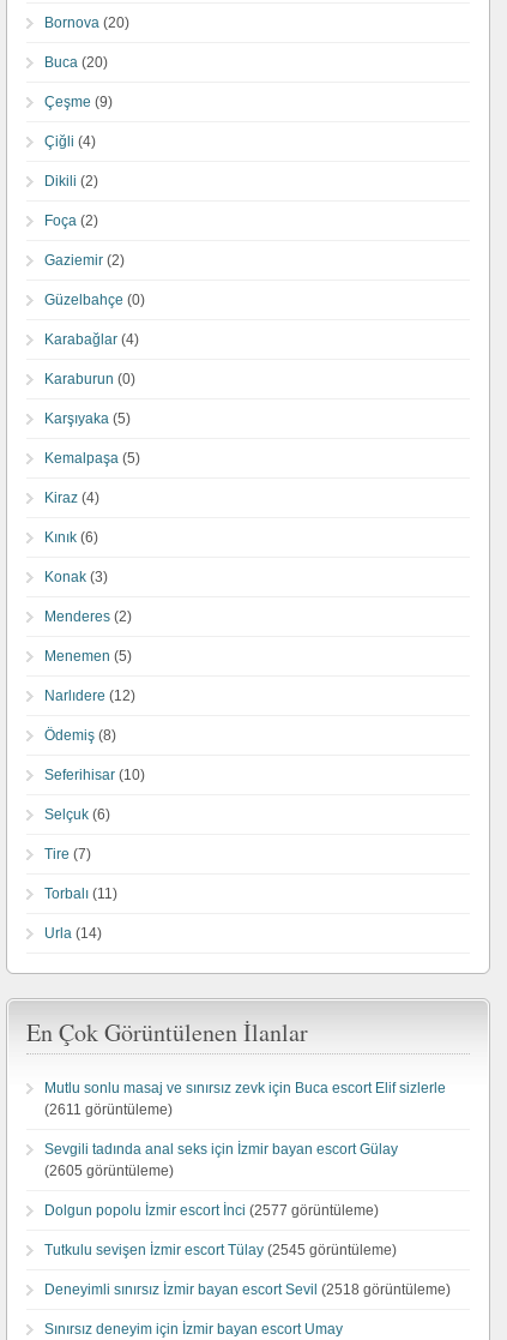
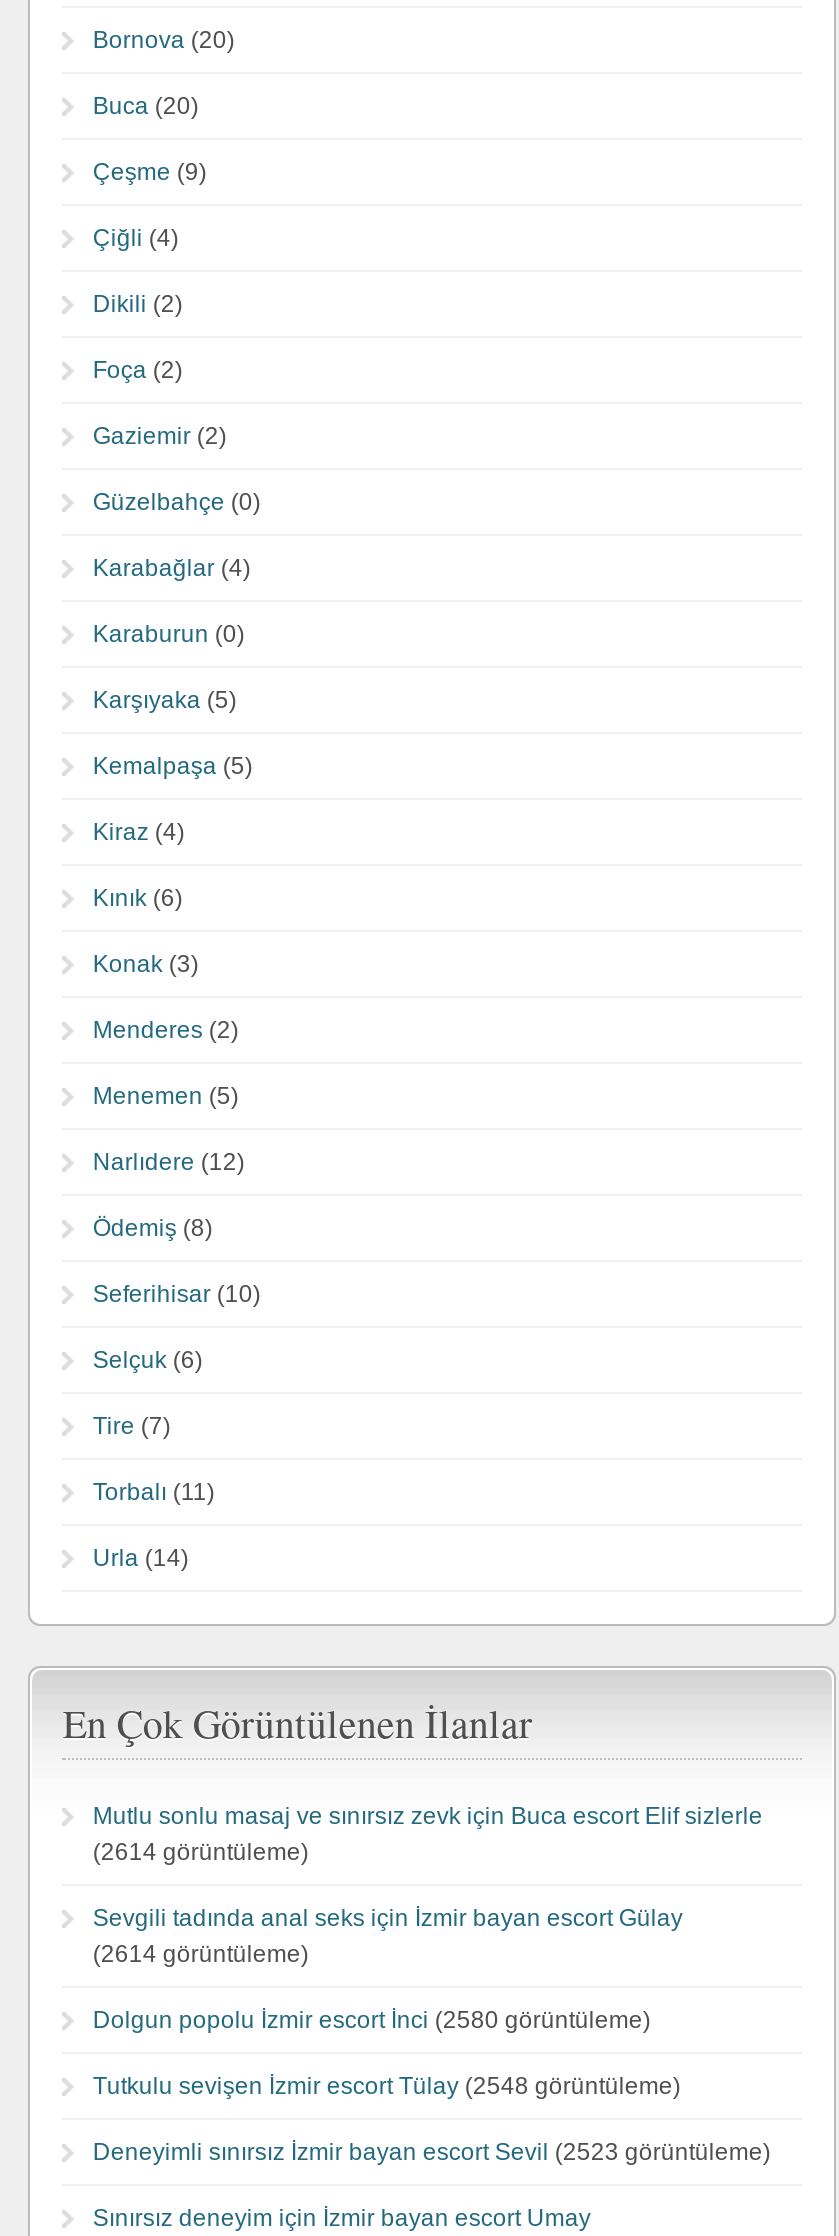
- (2611 görüntüleme)
+ (2614 görüntüleme)

- (2605 görüntüleme)
+ (2614 görüntüleme)

- Dolgun popolu İzmir escort İnci (2577 görüntüleme)
+ Dolgun popolu İzmir escort İnci (2580 görüntüleme)

- Tutkulu sevişen İzmir escort Tülay (2545 görüntüleme)
+ Tutkulu sevişen İzmir escort Tülay (2548 görüntüleme)

- Deneyimli sınırsız İzmir bayan escort Sevil (2518 görüntüleme)
+ Deneyimli sınırsız İzmir bayan escort Sevil (2523 görüntüleme)
